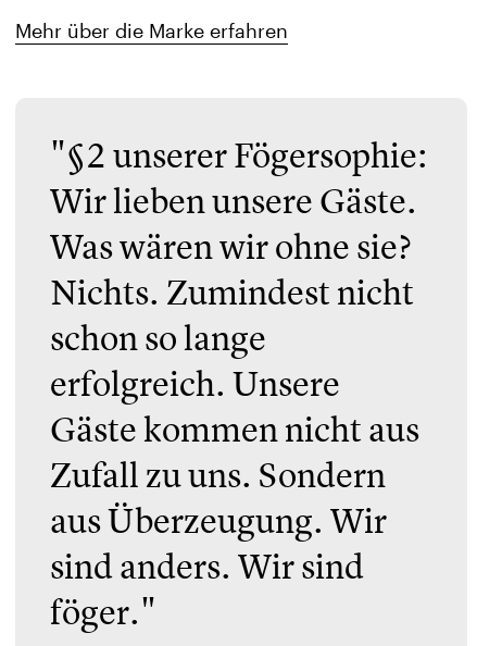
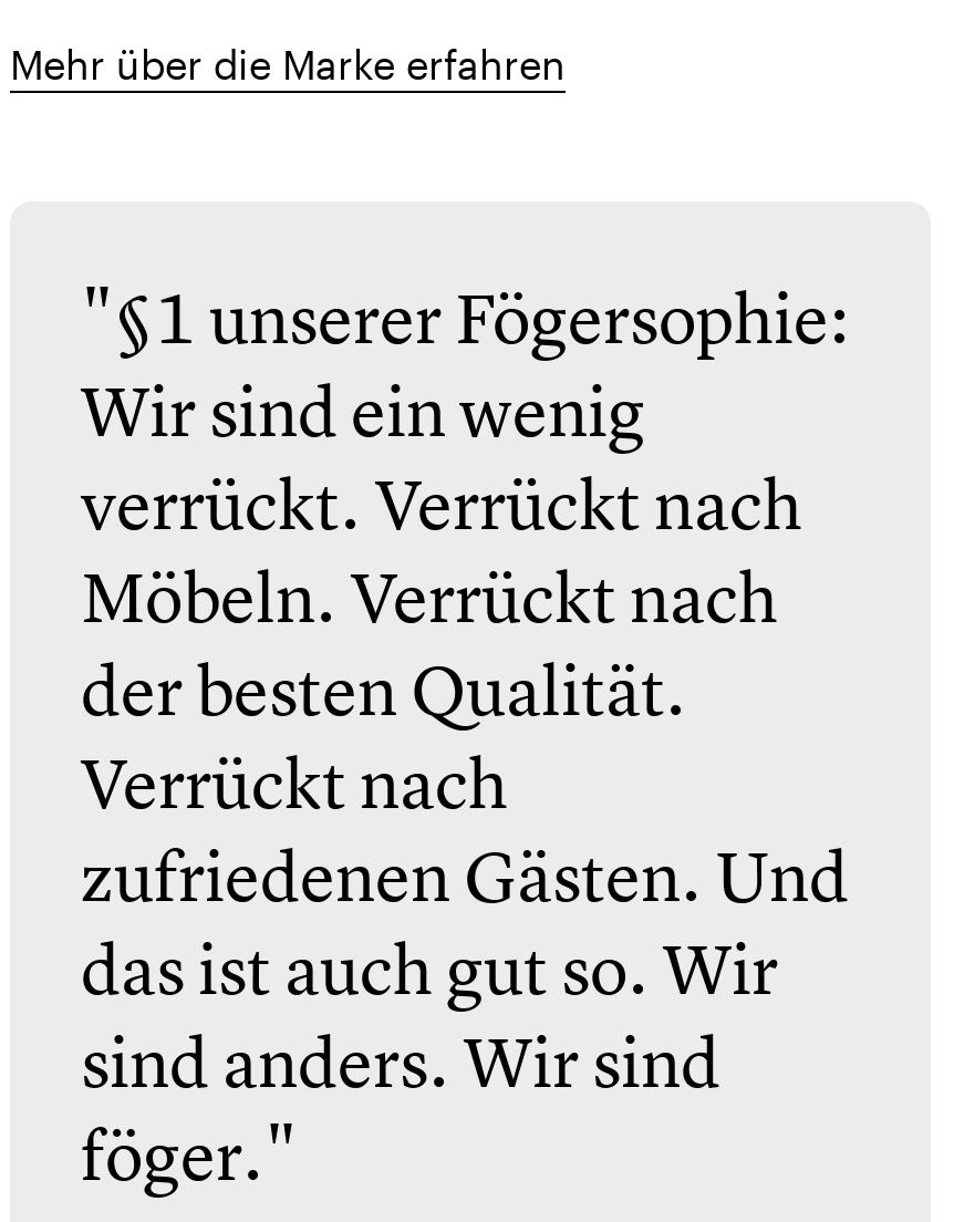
- "§2 unserer Fögersophie:
- Wir lieben unsere Gäste.
- Was wären wir ohne sie?
- Nichts. Zumindest nicht
- schon so lange
- erfolgreich. Unsere
- Gäste kommen nicht aus
- Zufall zu uns. Sondern
- aus Überzeugung. Wir
+ "§1 unserer Fögersophie:
+ Wir sind ein wenig
+ verrückt. Verrückt nach
+ Möbeln. Verrückt nach
+ der besten Qualität.
+ Verrückt nach
+ zufriedenen Gästen. Und
+ das ist auch gut so. Wir
